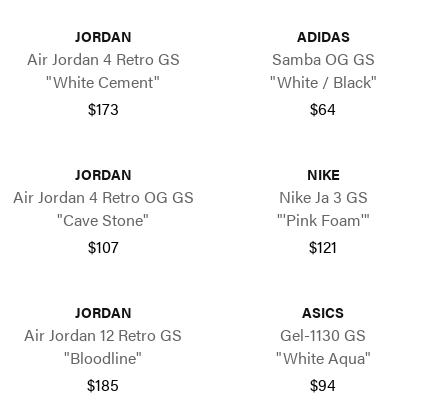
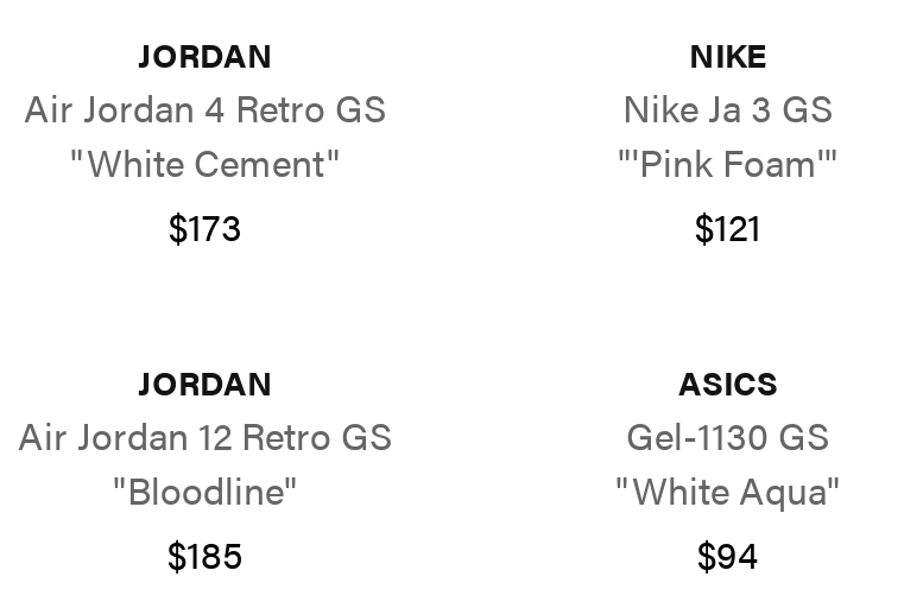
- ADIDAS
- Samba OG GS
- "White / Black"
- $64
- JORDAN
- Air Jordan 4 Retro OG GS
- "Cave Stone"
- $107
